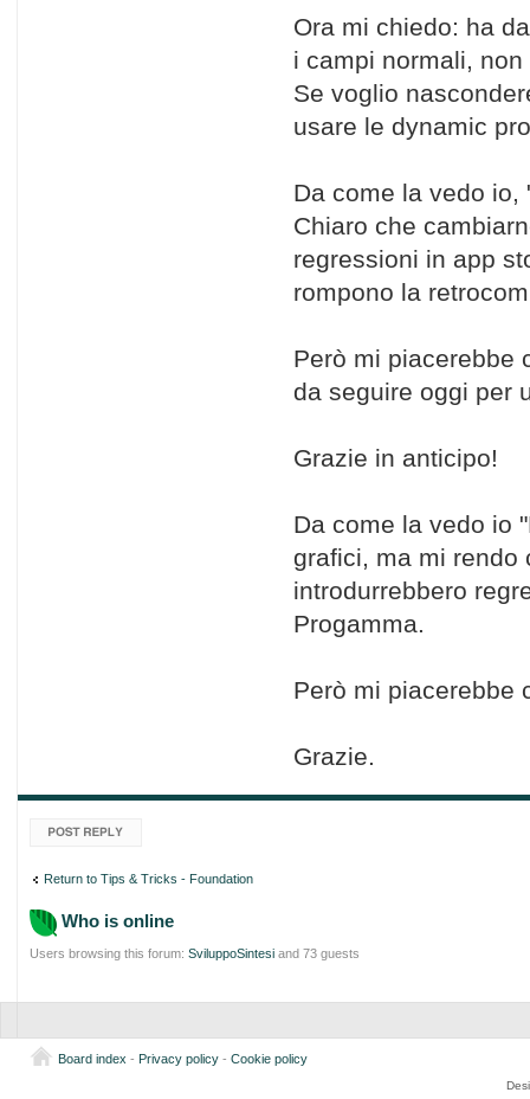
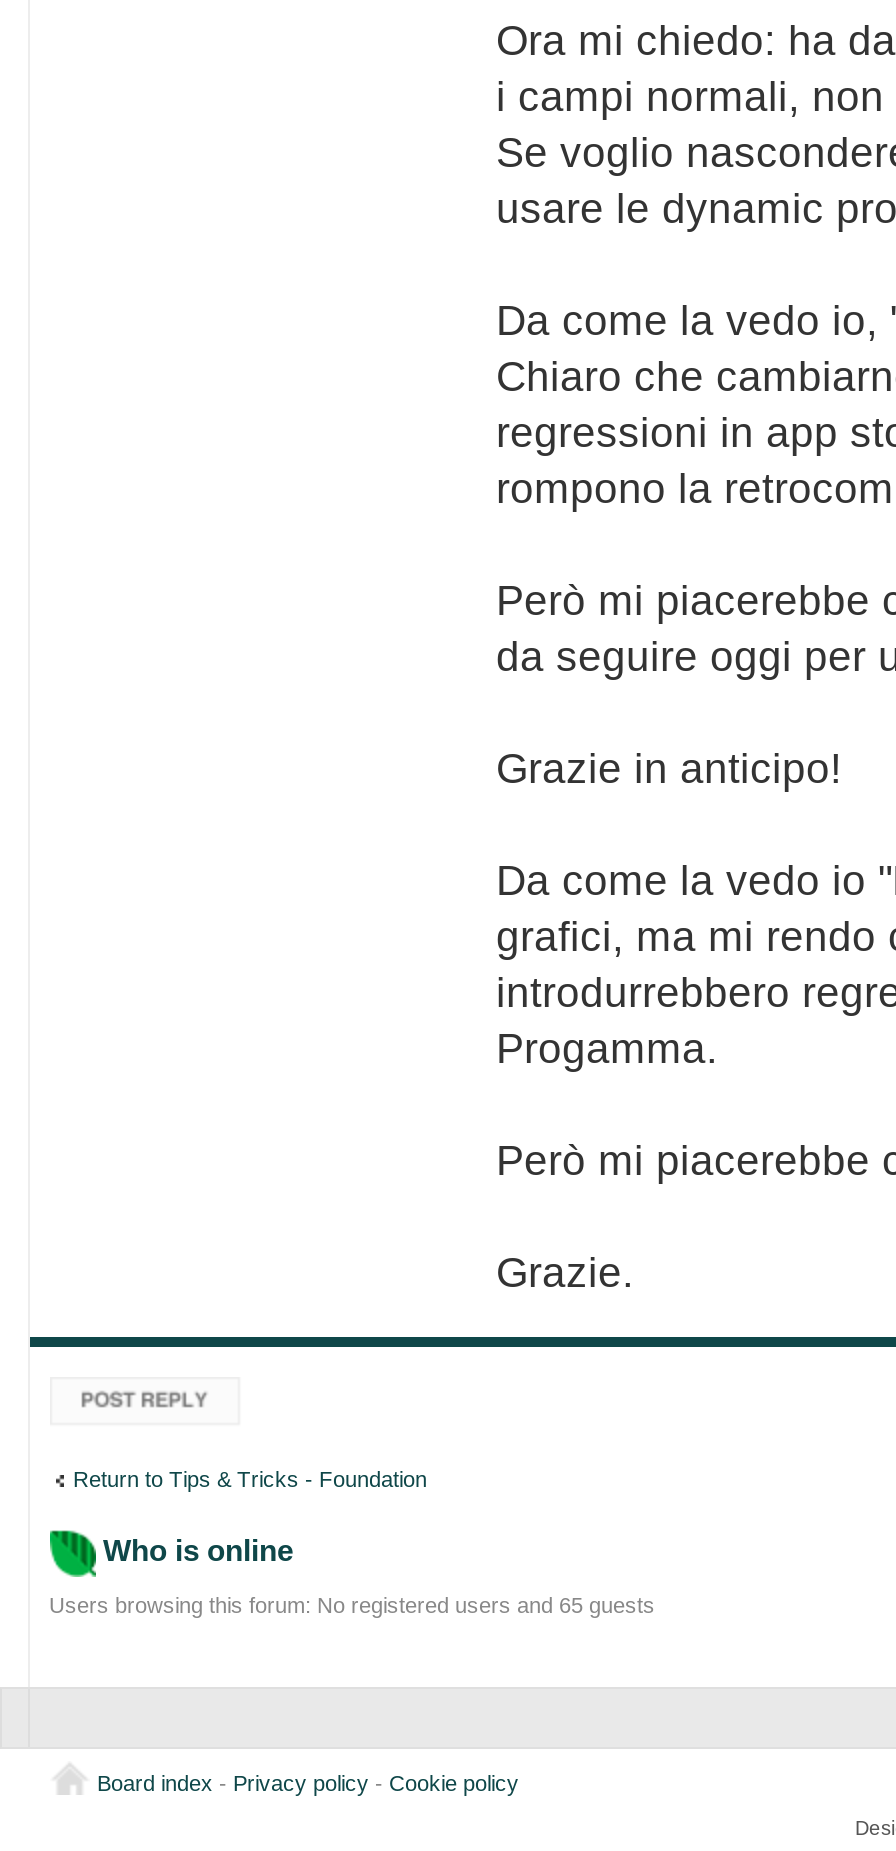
- Users browsing this forum: SviluppoSintesi and 73 guests
+ Users browsing this forum: No registered users and 65 guests
